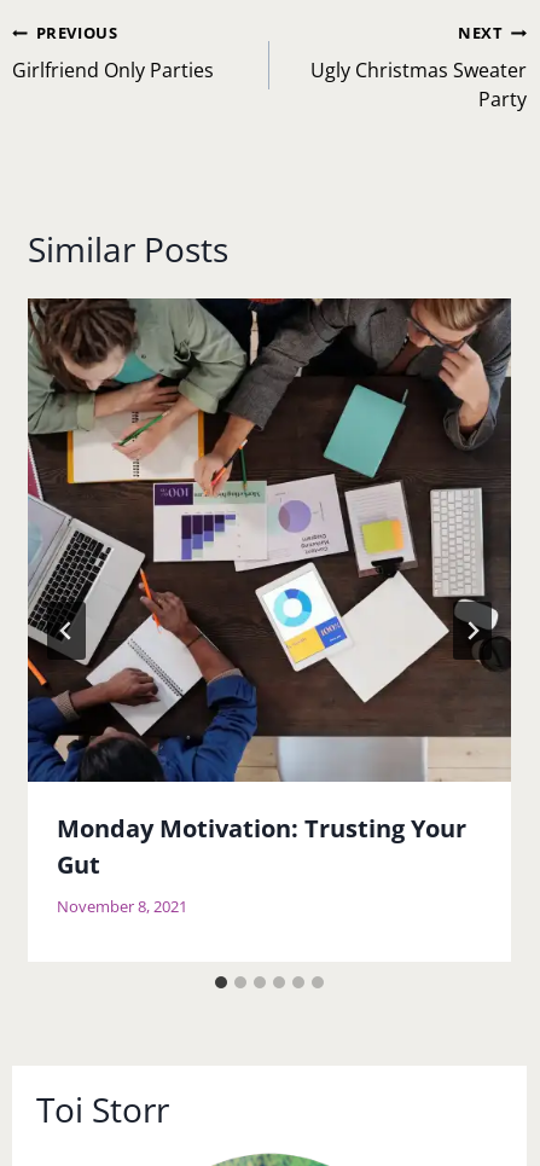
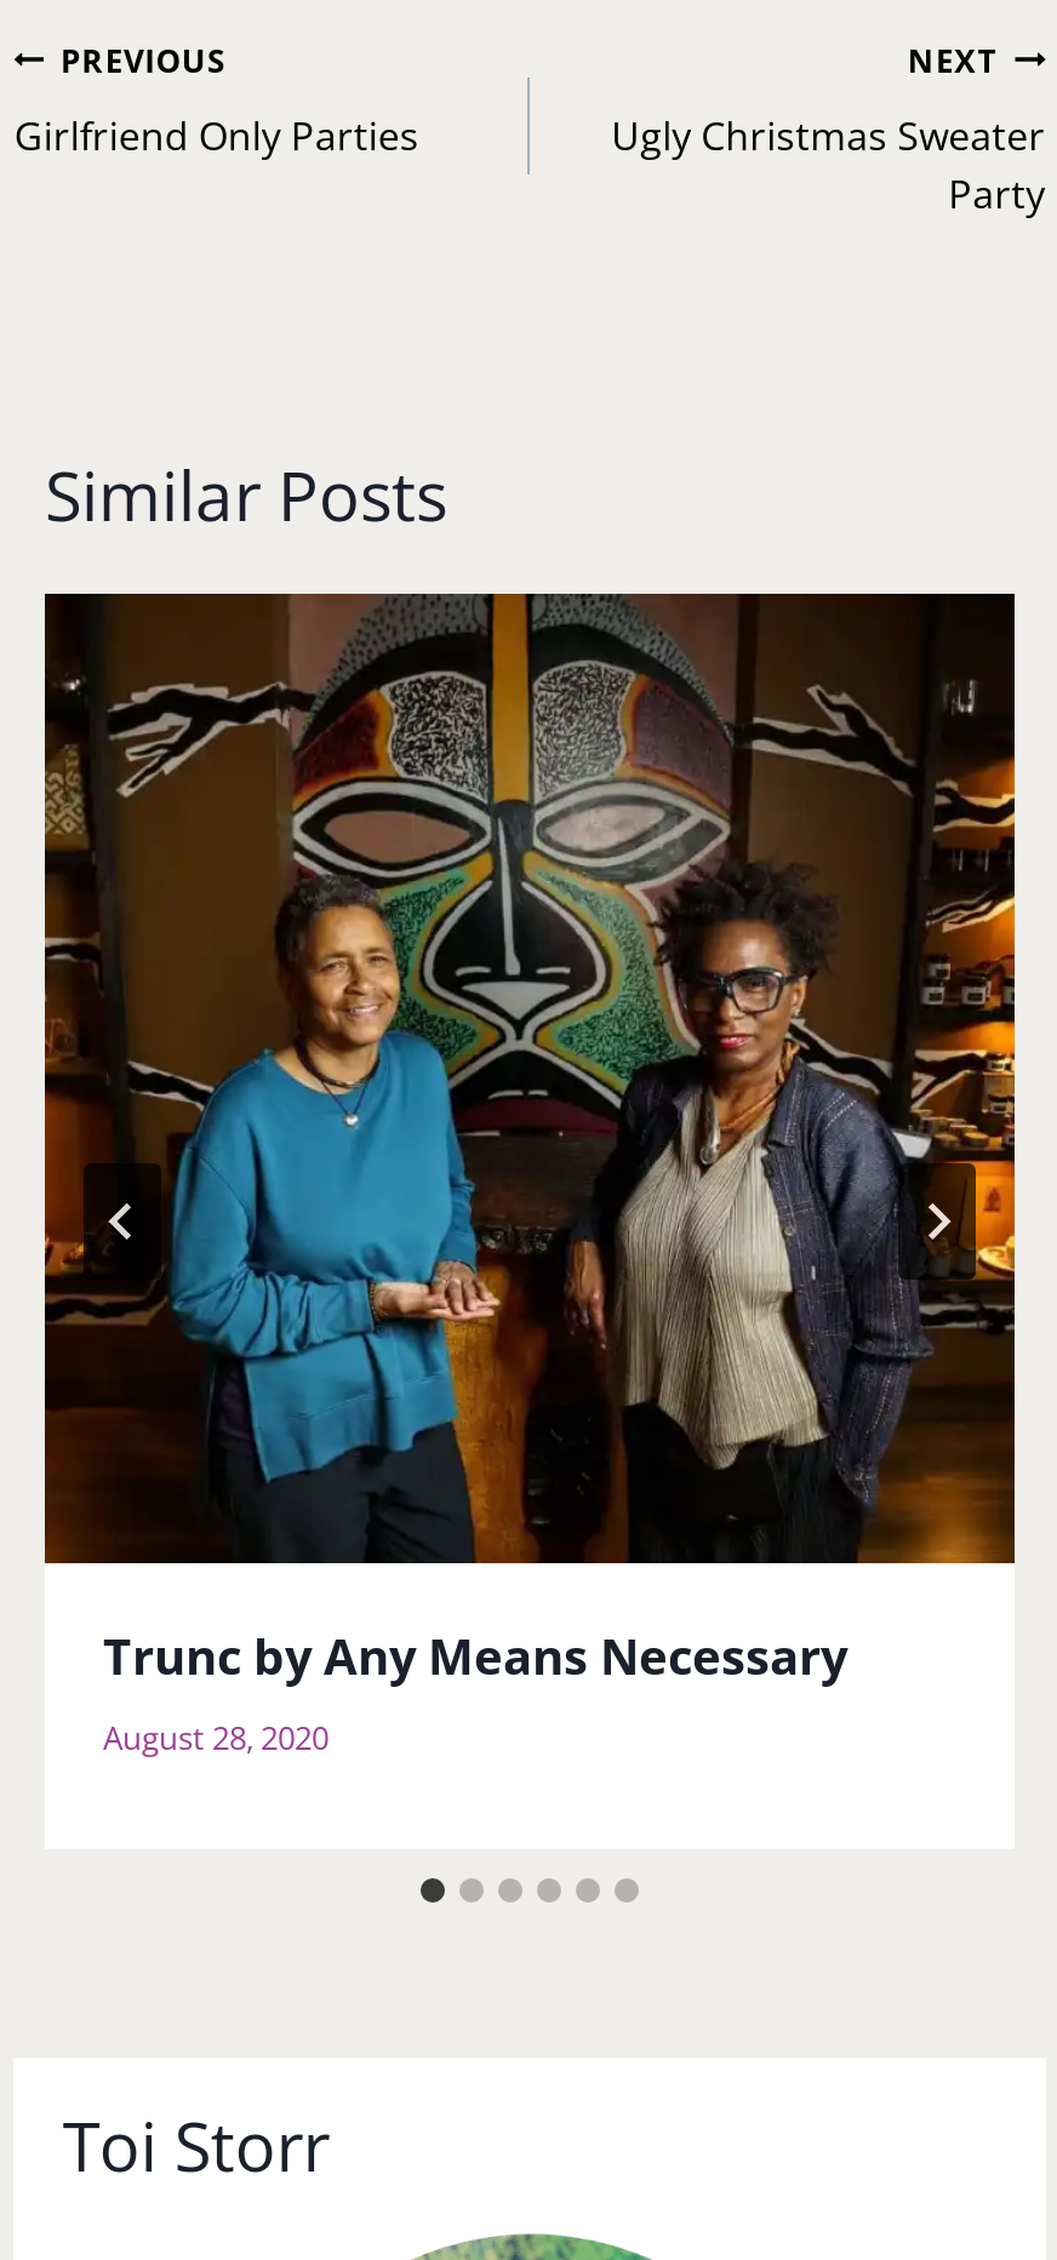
- [image]
- Monday Motivation: Trusting Your
- Gut
- November 8, 2021
+ [image]
+ Trunc by Any Means Necessary
+ August 28, 2020
